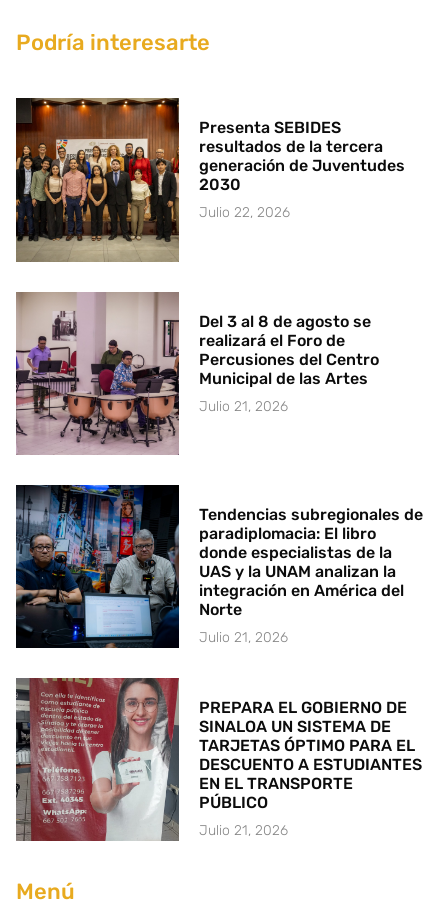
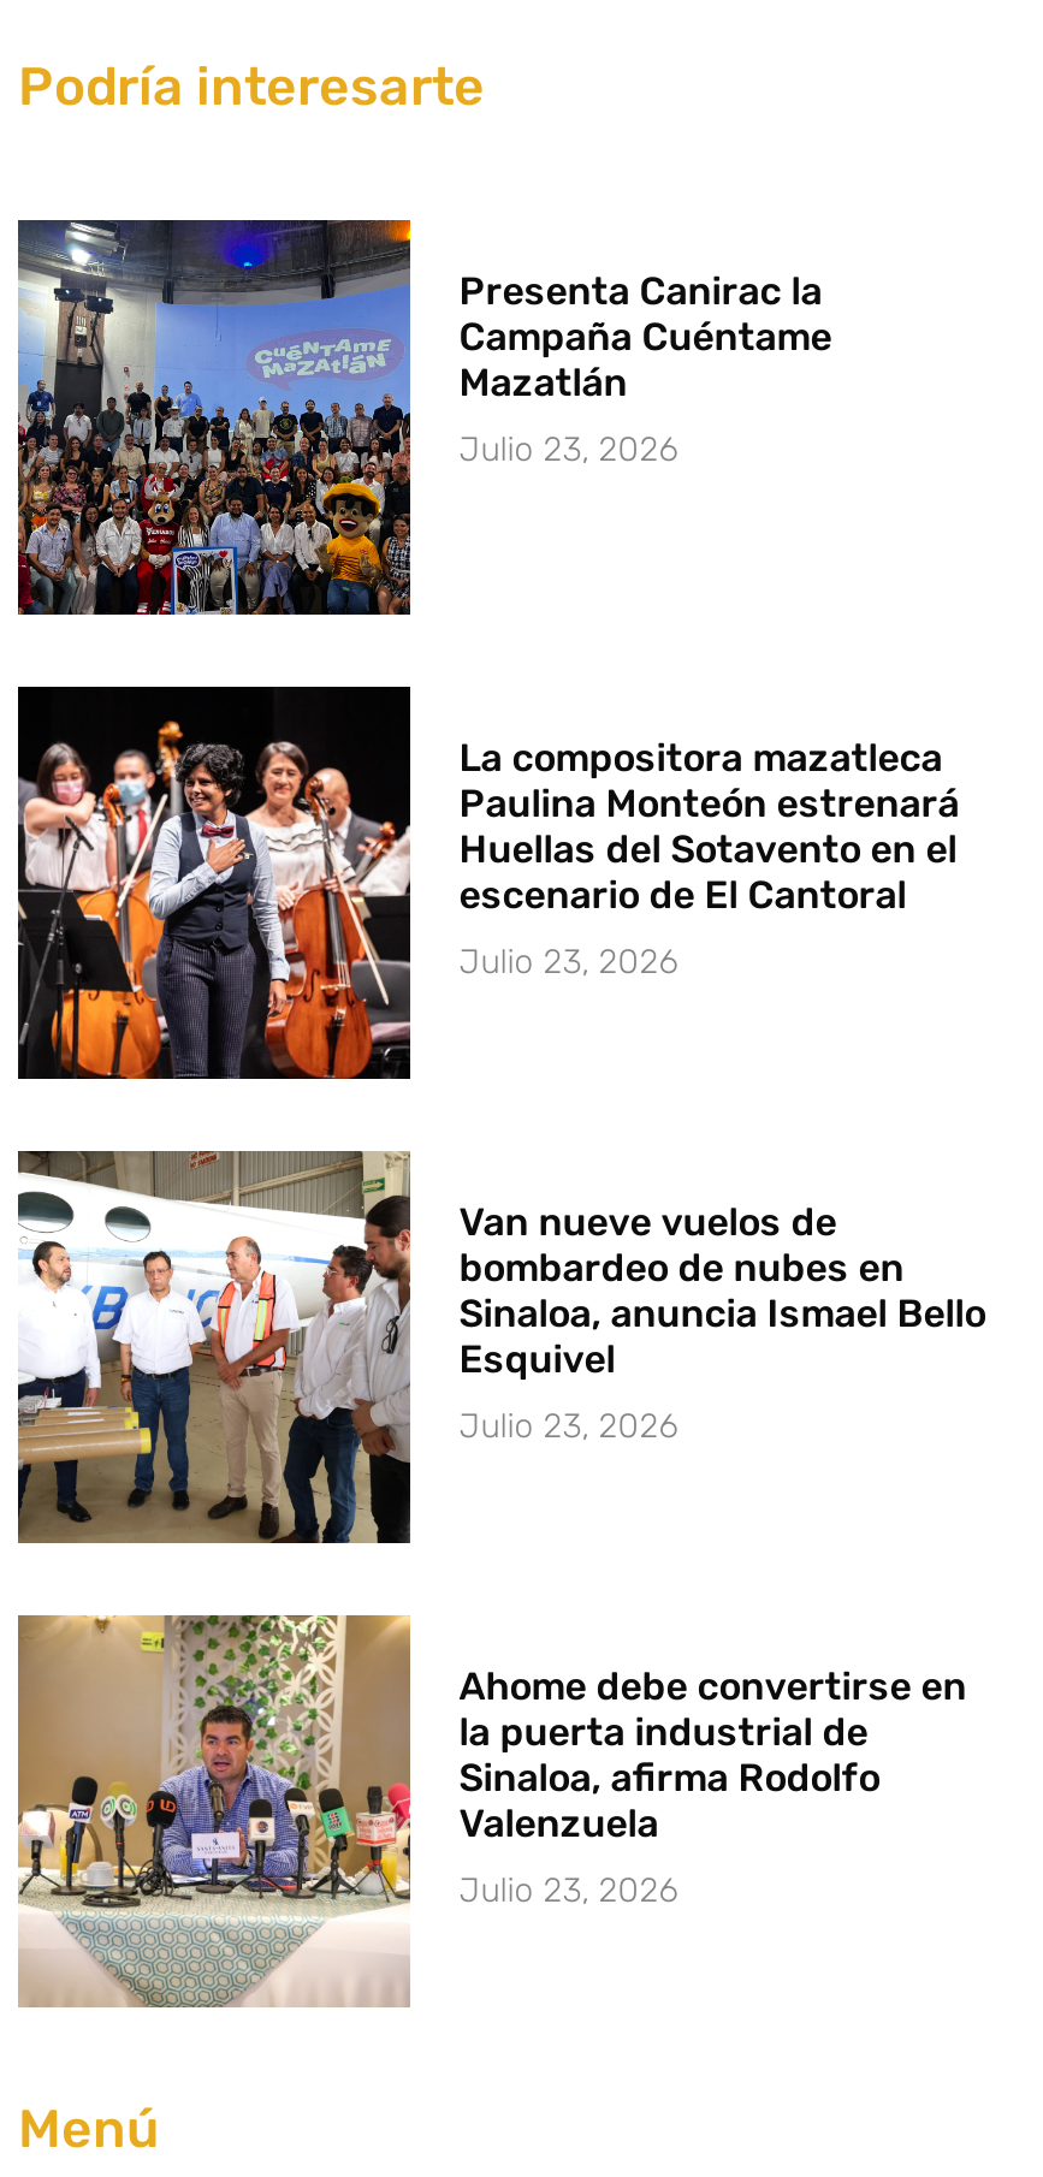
- [image]
- Presenta SEBIDES
- resultados de la tercera
- generación de Juventudes
- 2030
+ [image]
+ Presenta Canirac la
+ Campaña Cuéntame
+ Mazatlán

- Julio 22, 2026
+ Julio 23, 2026

- [image]
- Del 3 al 8 de agosto se
- realizará el Foro de
- Percusiones del Centro
- Municipal de las Artes
+ [image]
+ La compositora mazatleca
+ Paulina Monteón estrenará
+ Huellas del Sotavento en el
+ escenario de El Cantoral

- Julio 21, 2026
+ Julio 23, 2026

- [image]
- Tendencias subregionales de
- paradiplomacia: El libro
- donde especialistas de la
- UAS y la UNAM analizan la
- integración en América del
- Norte
+ [image]
+ Van nueve vuelos de
+ bombardeo de nubes en
+ Sinaloa, anuncia Ismael Bello
+ Esquivel

- Julio 21, 2026
+ Julio 23, 2026

- [image]
- PREPARA EL GOBIERNO DE
- SINALOA UN SISTEMA DE
- TARJETAS ÓPTIMO PARA EL
- DESCUENTO A ESTUDIANTES
- EN EL TRANSPORTE
- PÚBLICO
+ [image]
+ Ahome debe convertirse en
+ la puerta industrial de
+ Sinaloa, afirma Rodolfo
+ Valenzuela

- Julio 21, 2026
+ Julio 23, 2026
